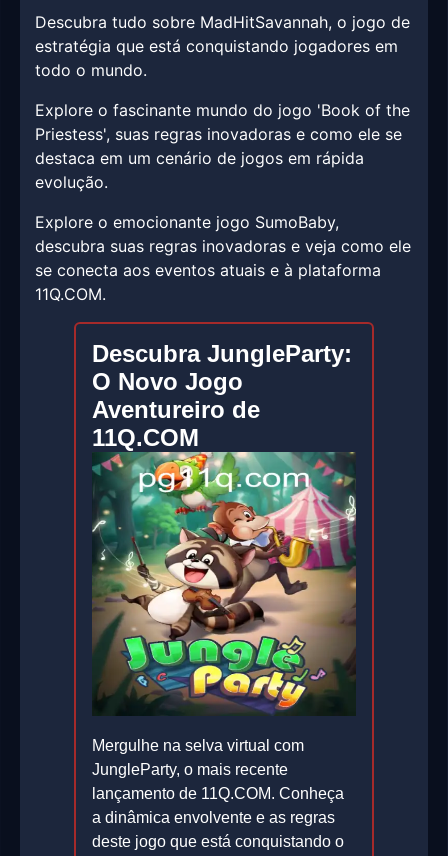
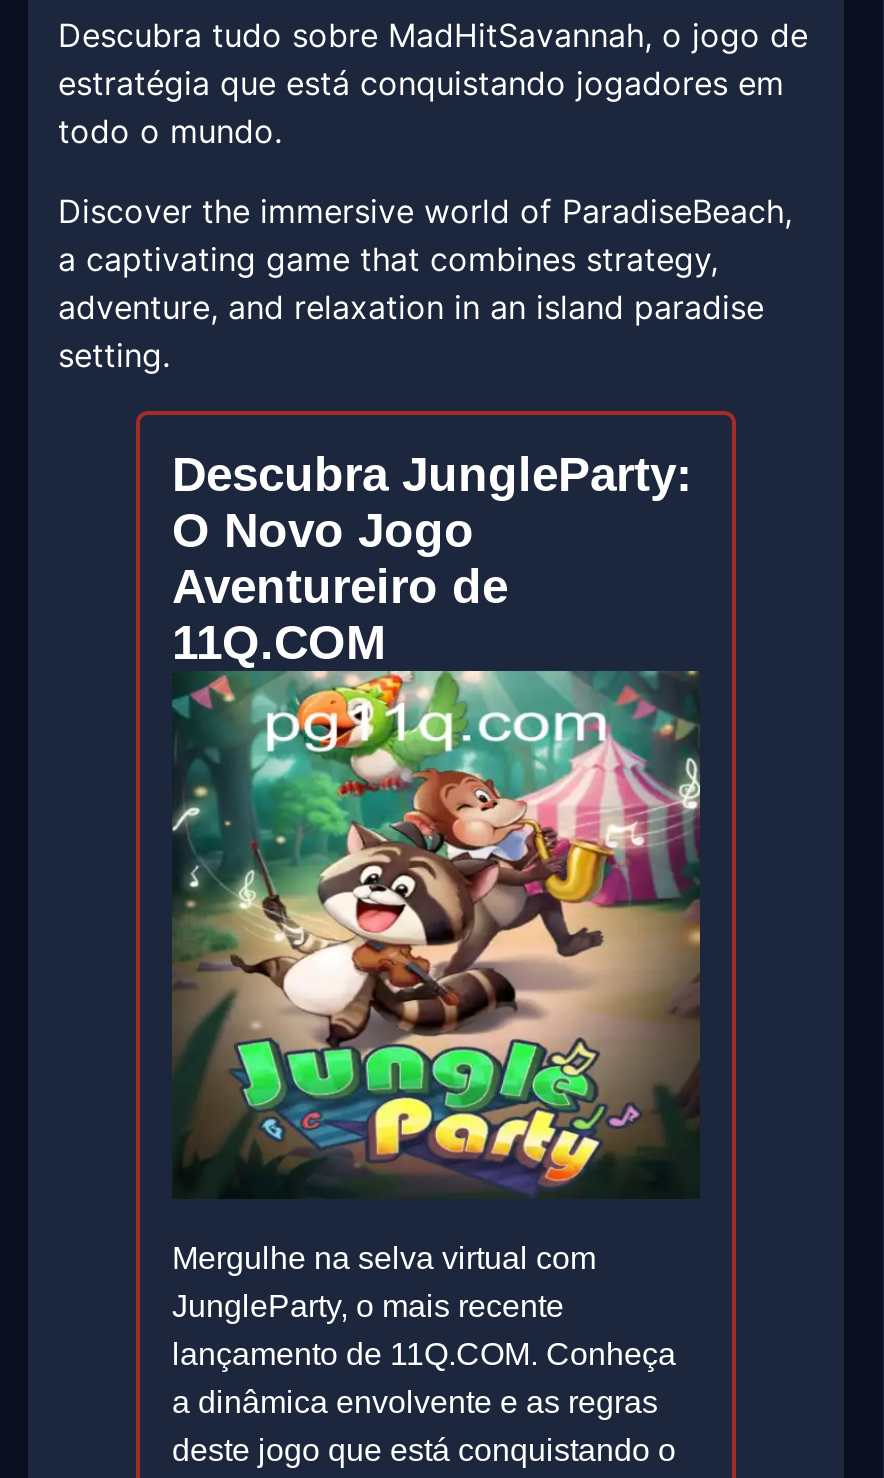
- Explore o fascinante mundo do jogo 'Book of the
- Priestess', suas regras inovadoras e como ele se
- destaca em um cenário de jogos em rápida
- evolução.
- Explore o emocionante jogo SumoBaby,
- descubra suas regras inovadoras e veja como ele
- se conecta aos eventos atuais e à plataforma
- 11Q.COM.
+ Discover the immersive world of ParadiseBeach,
+ a captivating game that combines strategy,
+ adventure, and relaxation in an island paradise
+ setting.
